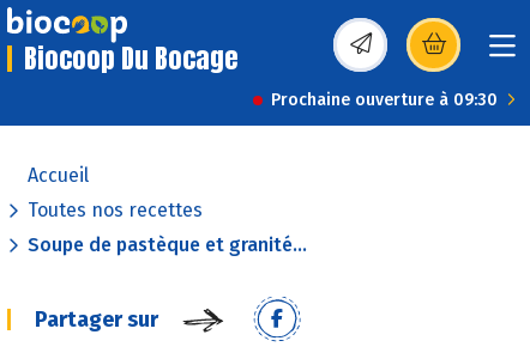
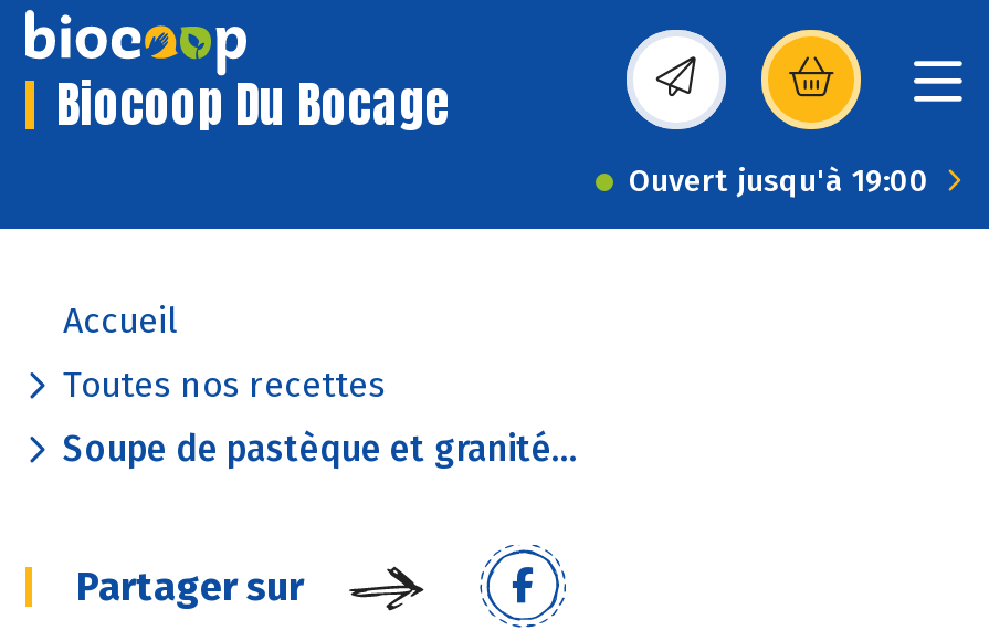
- Prochaine ouverture à 09:30
+ Ouvert jusqu'à 19:00
